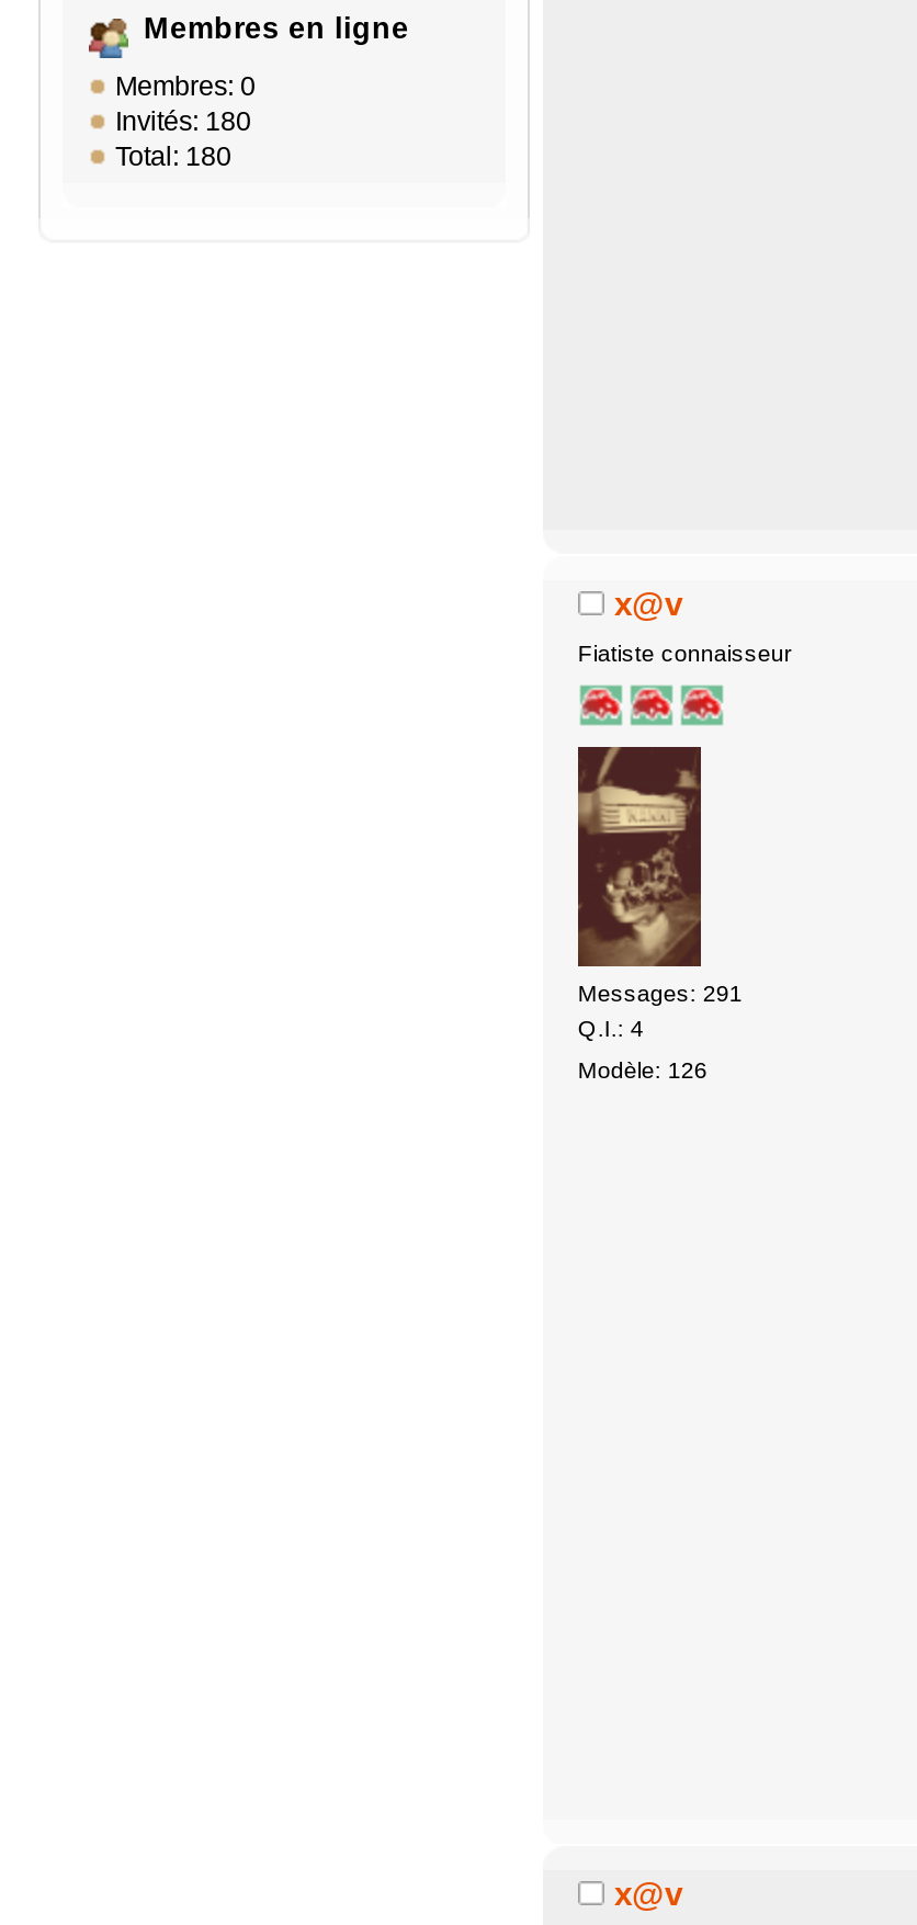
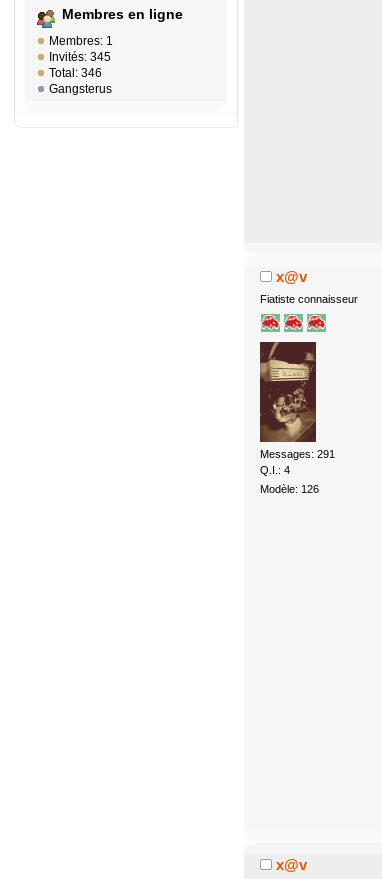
- Membres: 0
- Invités: 180
- Total: 180
+ Membres: 1
+ Invités: 345
+ Total: 346
+ Gangsterus
